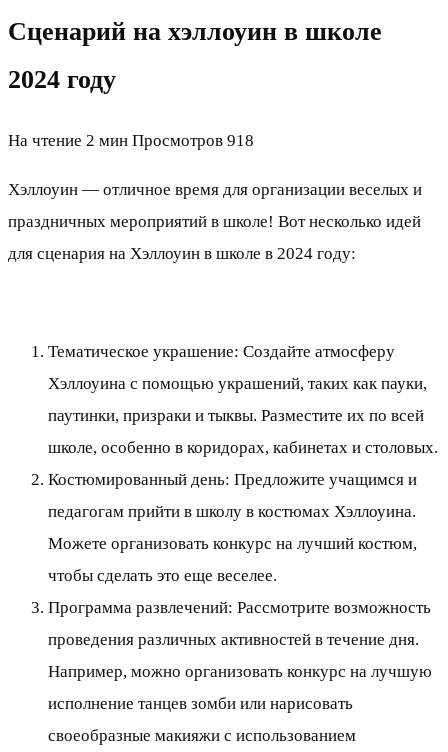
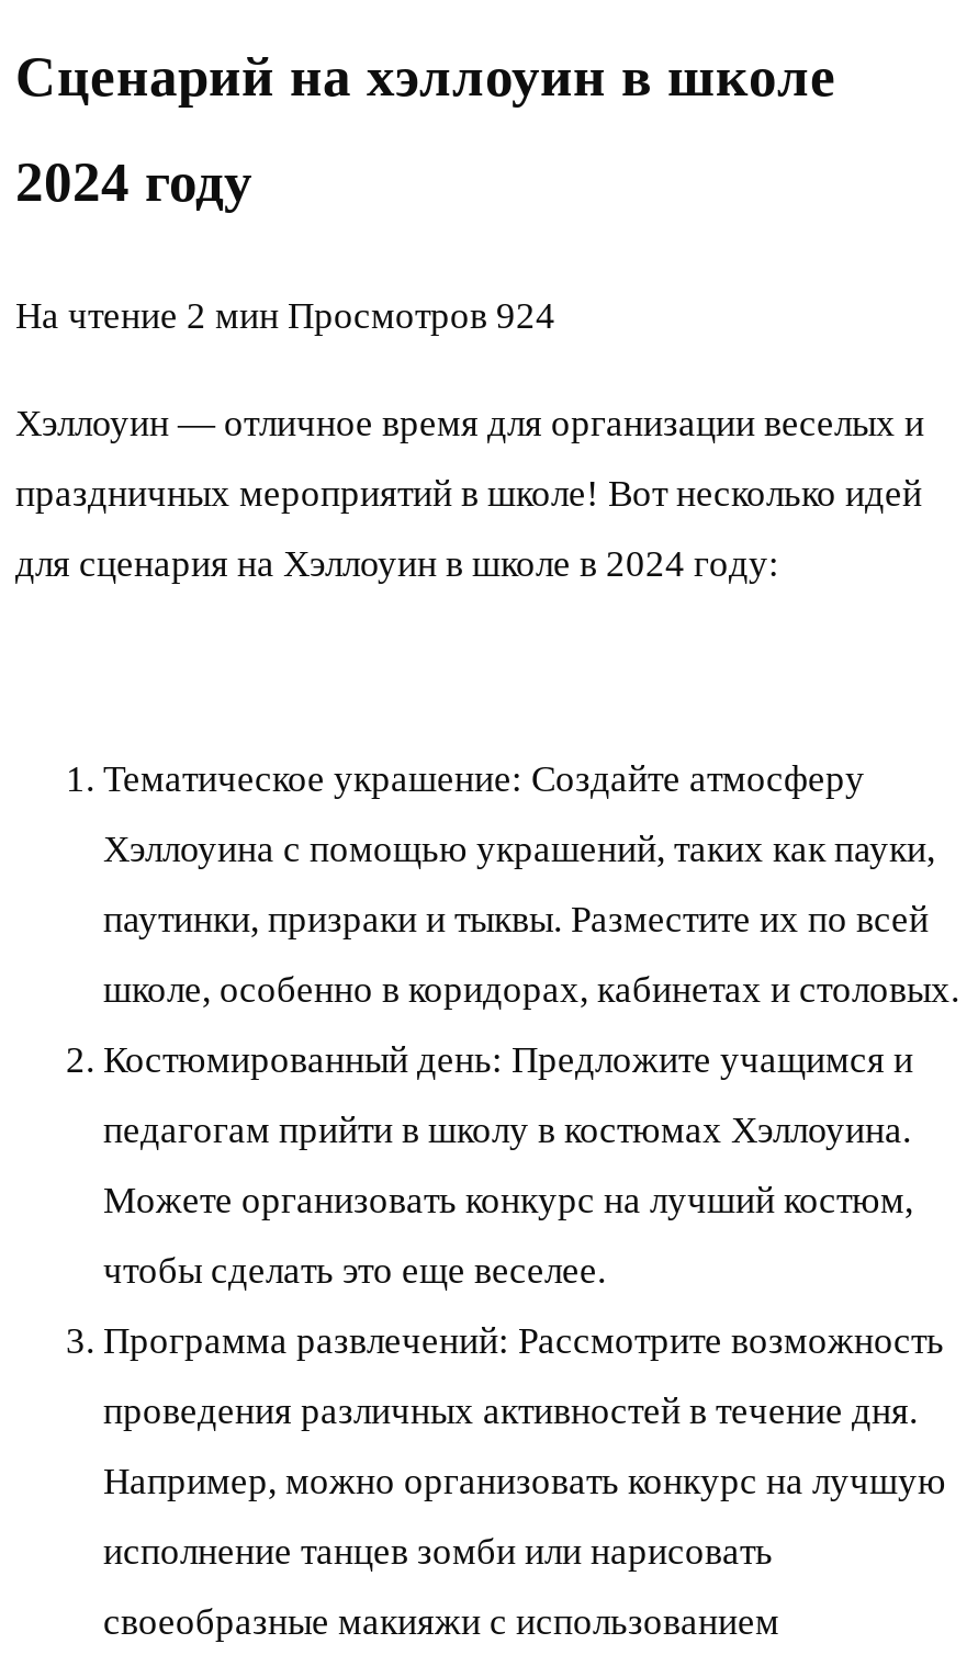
- На чтение 2 мин Просмотров 918
+ На чтение 2 мин Просмотров 924
